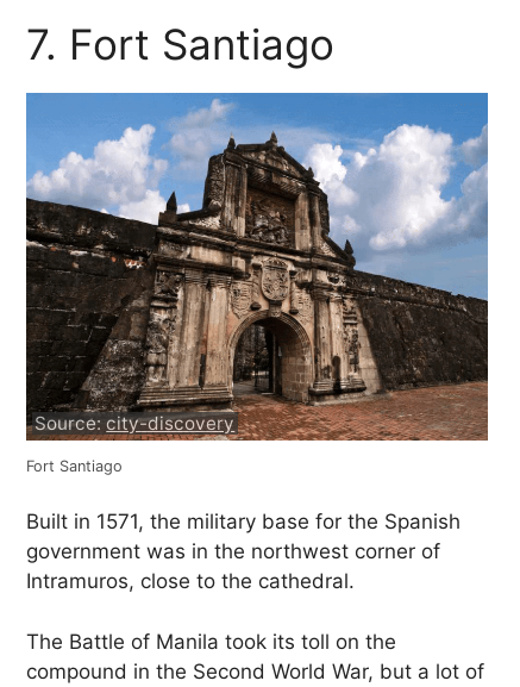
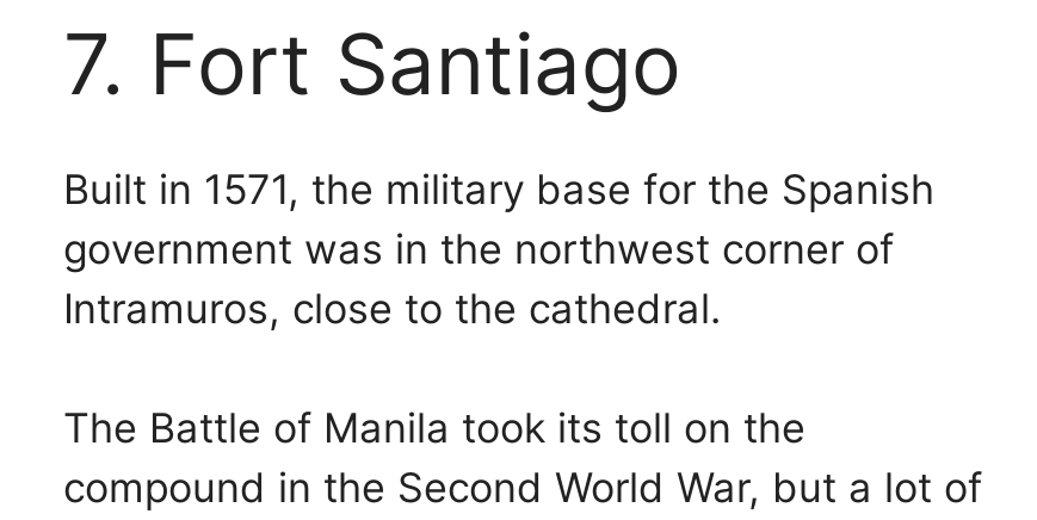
- [image]
- Source: city-discovery
- Fort Santiago
